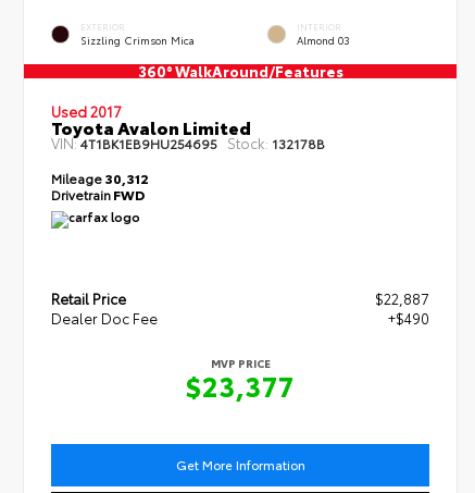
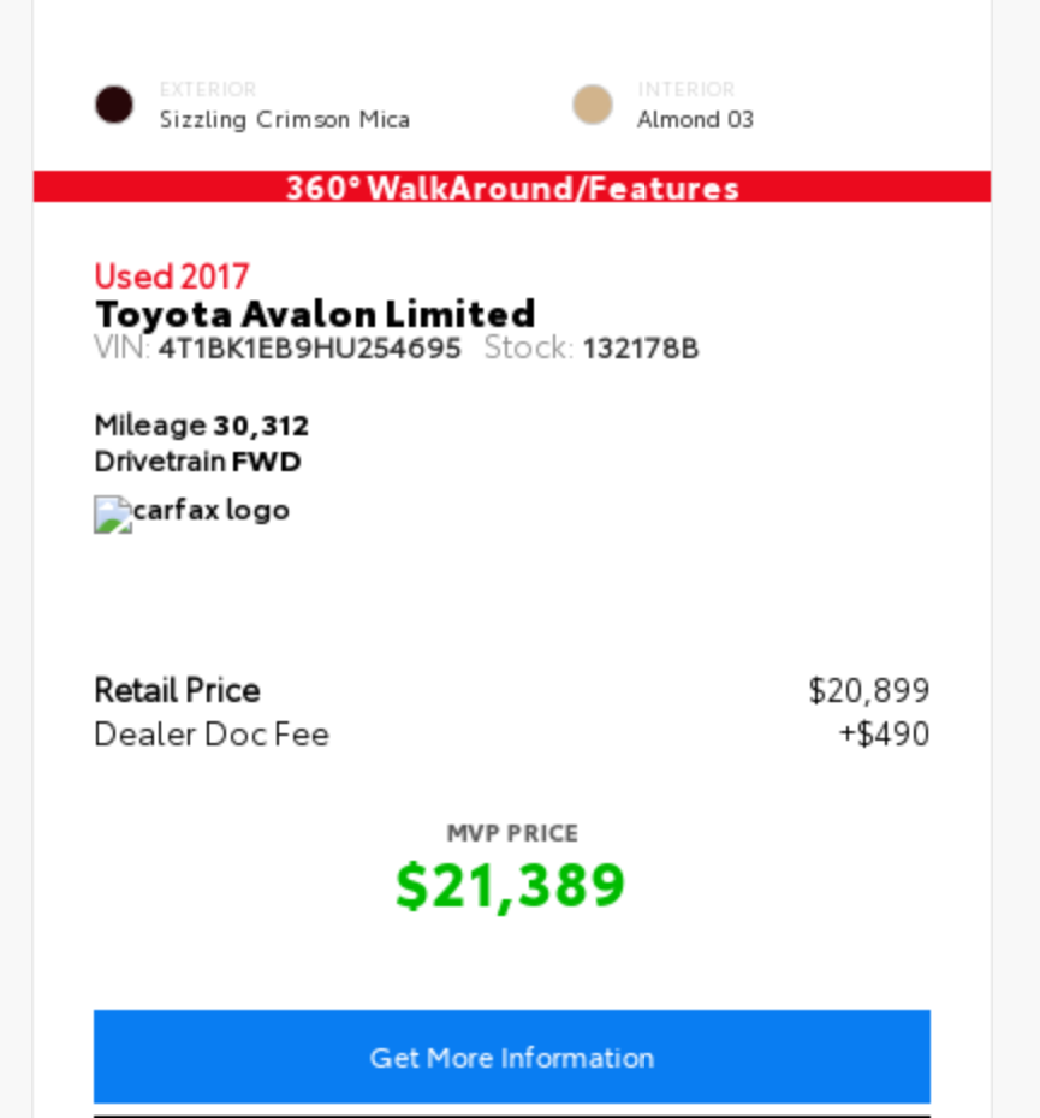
- $22,887
+ $20,899

- $23,377
+ $21,389
